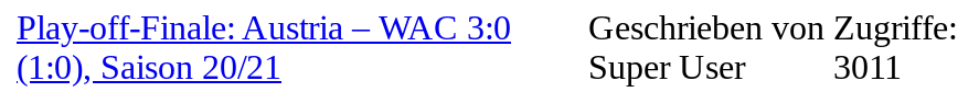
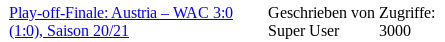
- 3011
+ 3000
